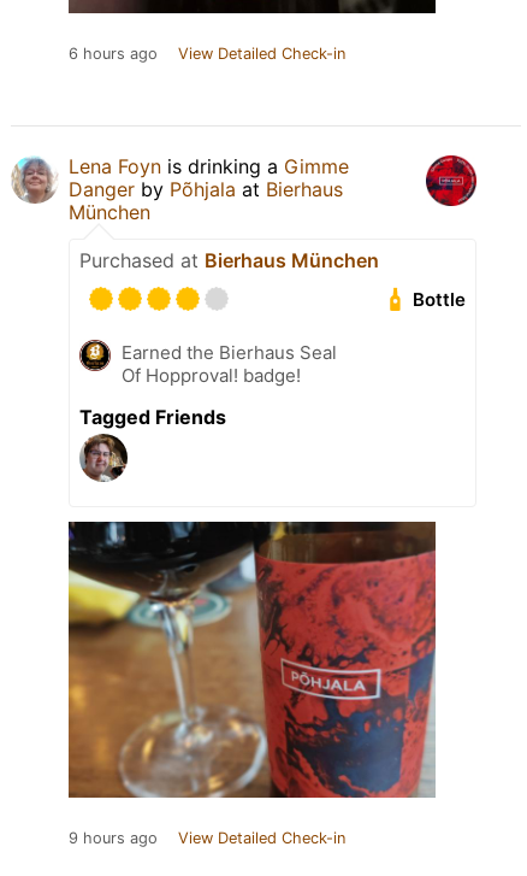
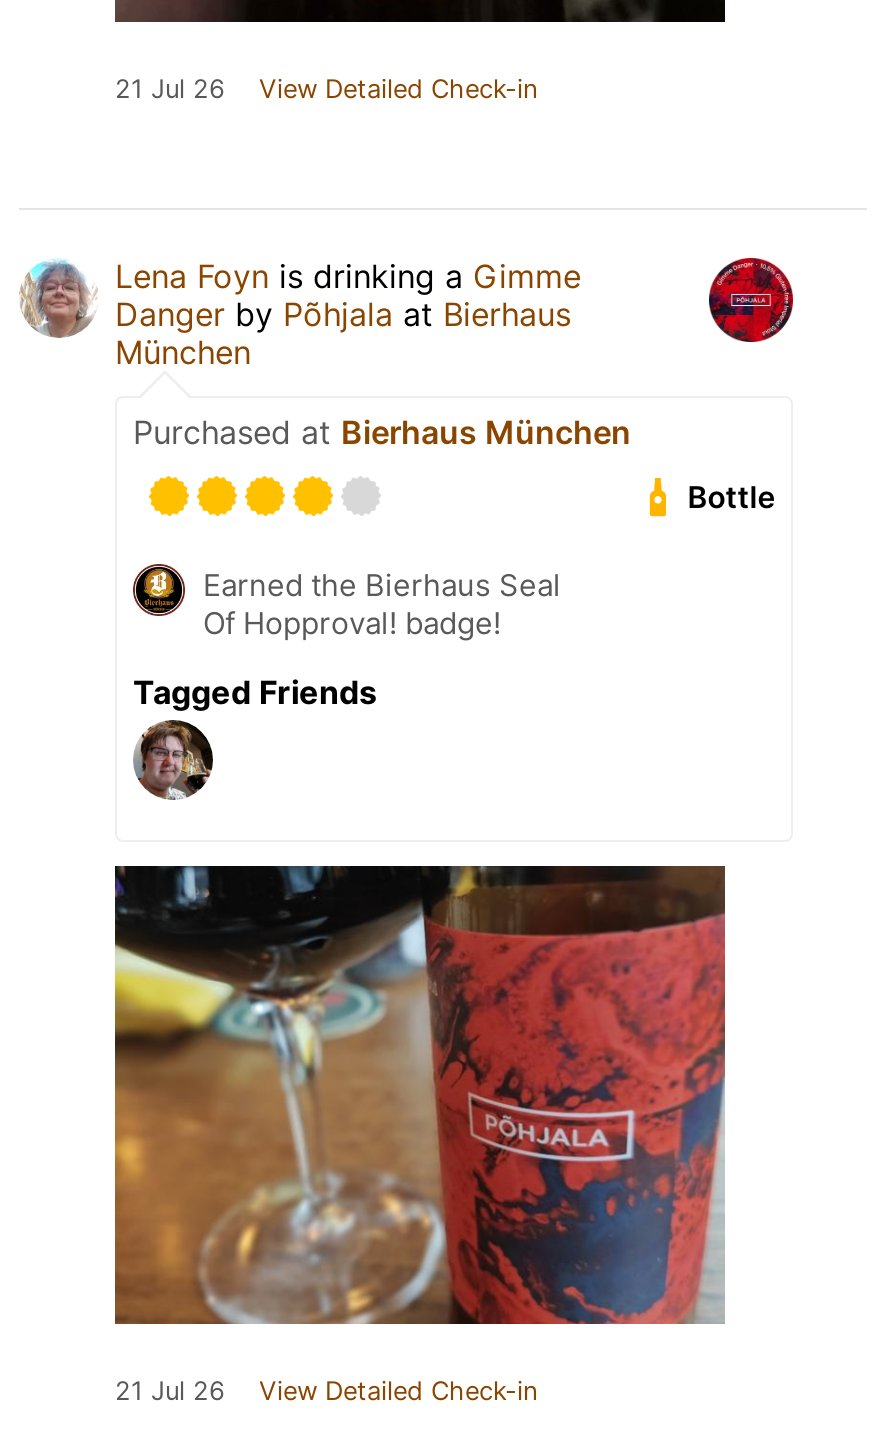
- 6 hours ago View Detailed Check-in
+ 21 Jul 26 View Detailed Check-in

- 9 hours ago View Detailed Check-in
+ 21 Jul 26 View Detailed Check-in
